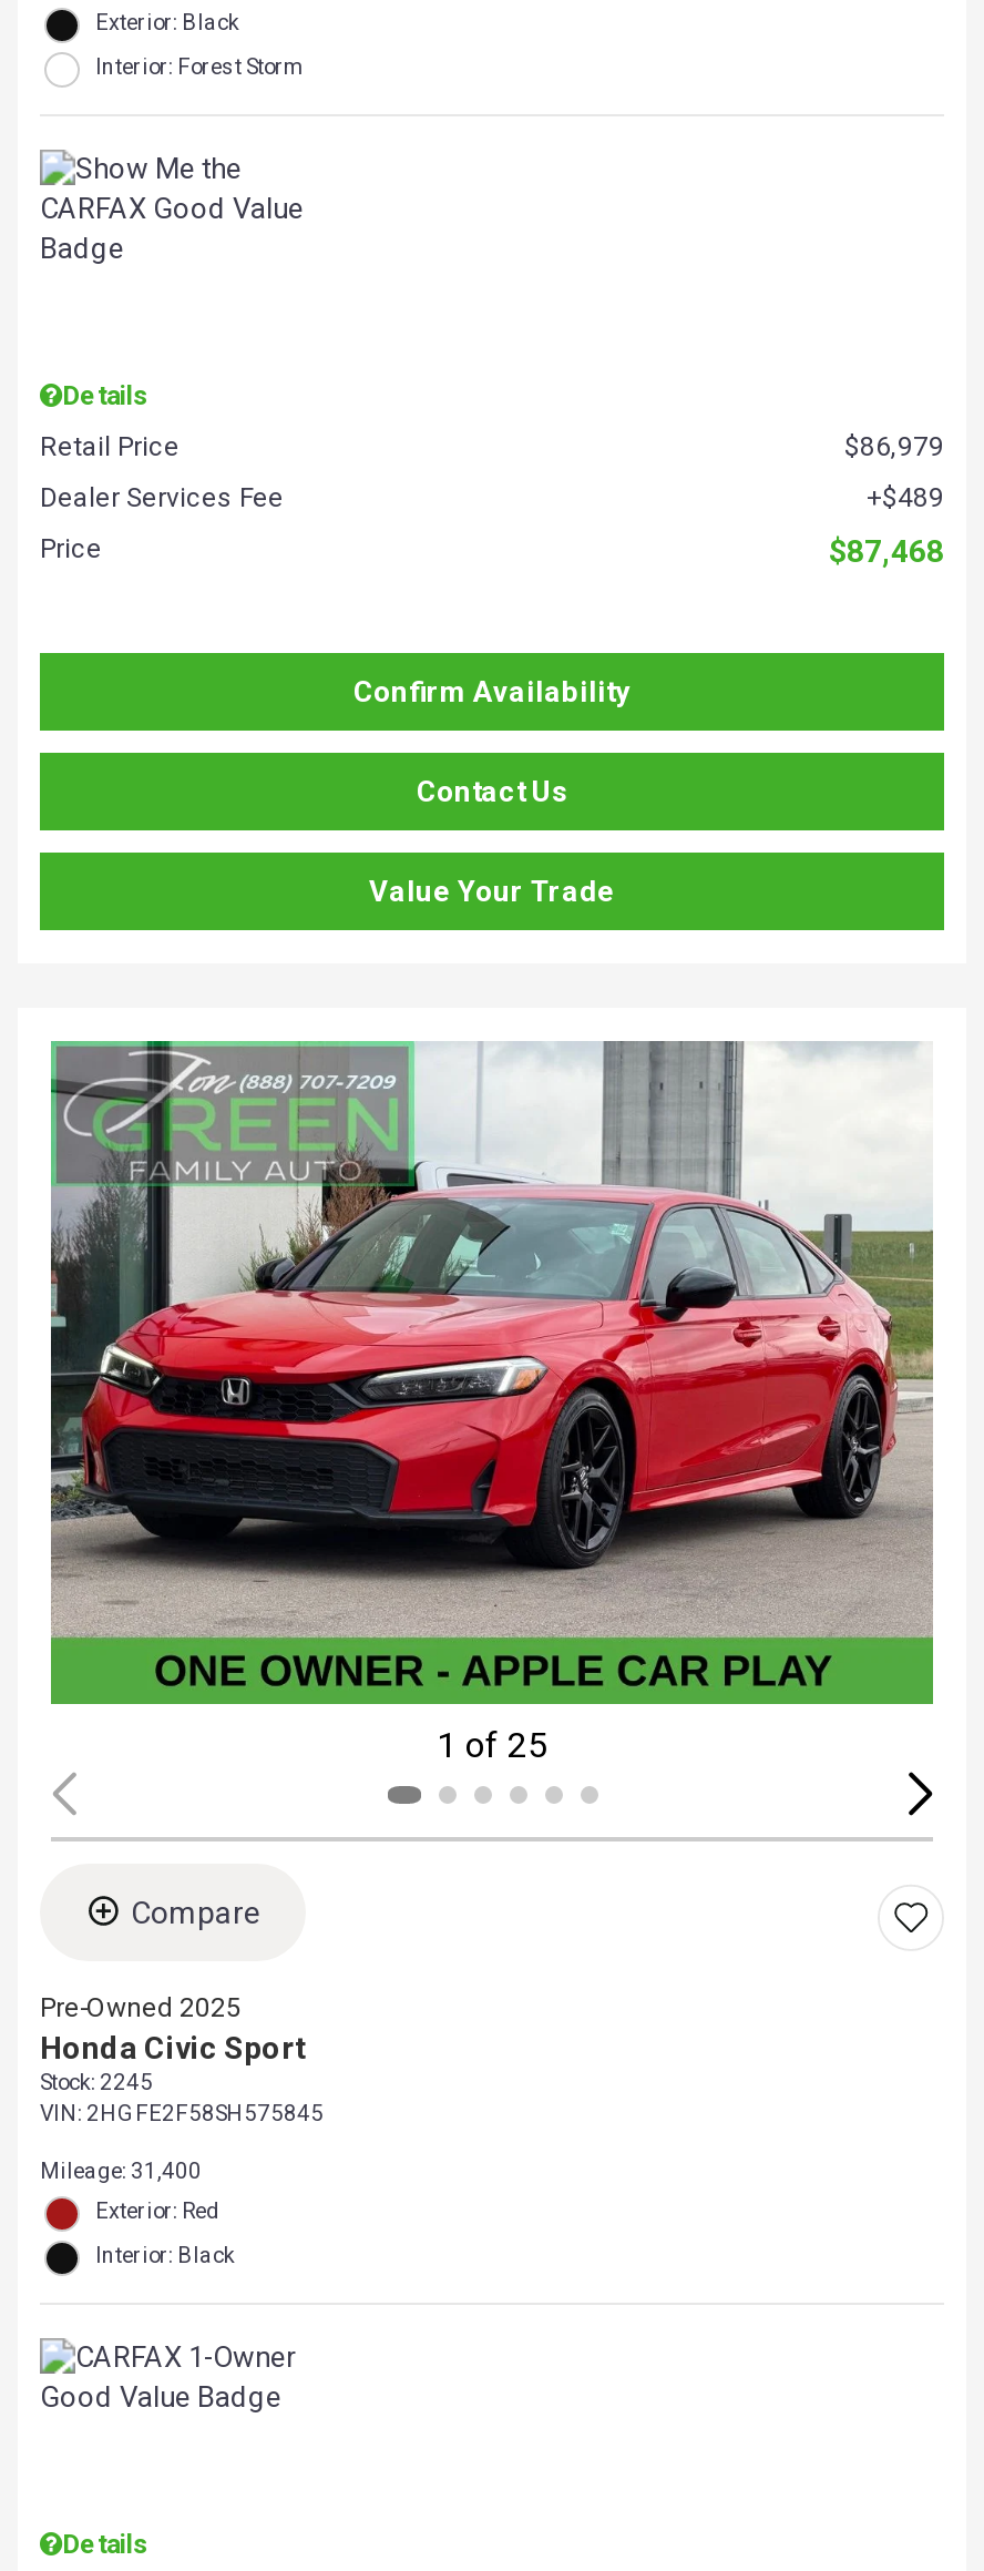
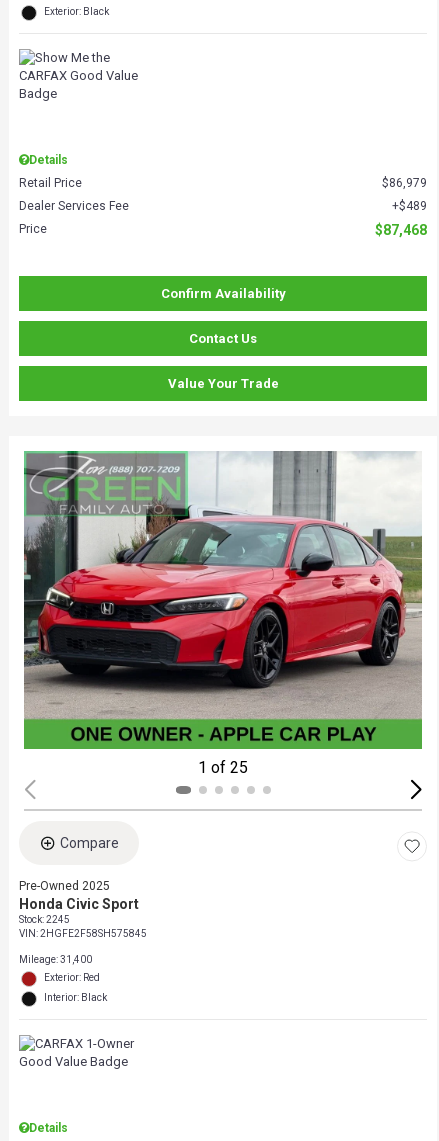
- Interior: Forest Storm
